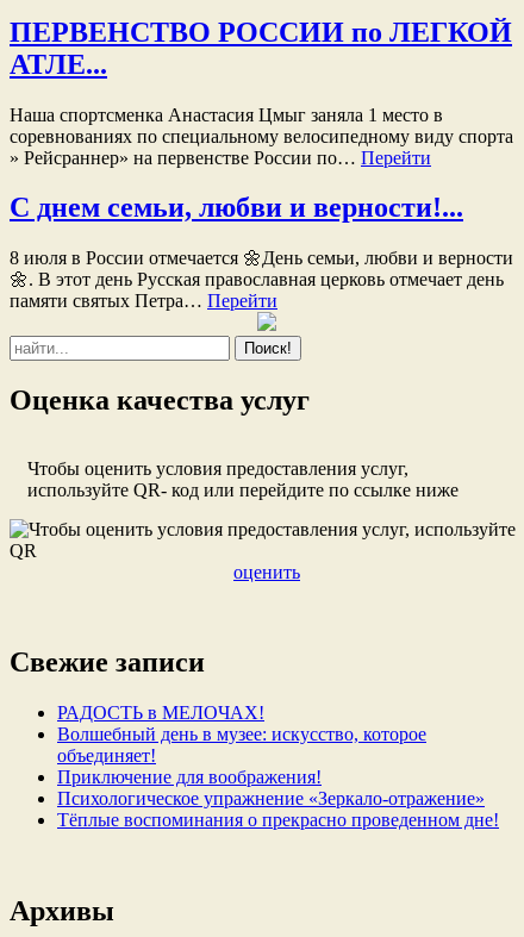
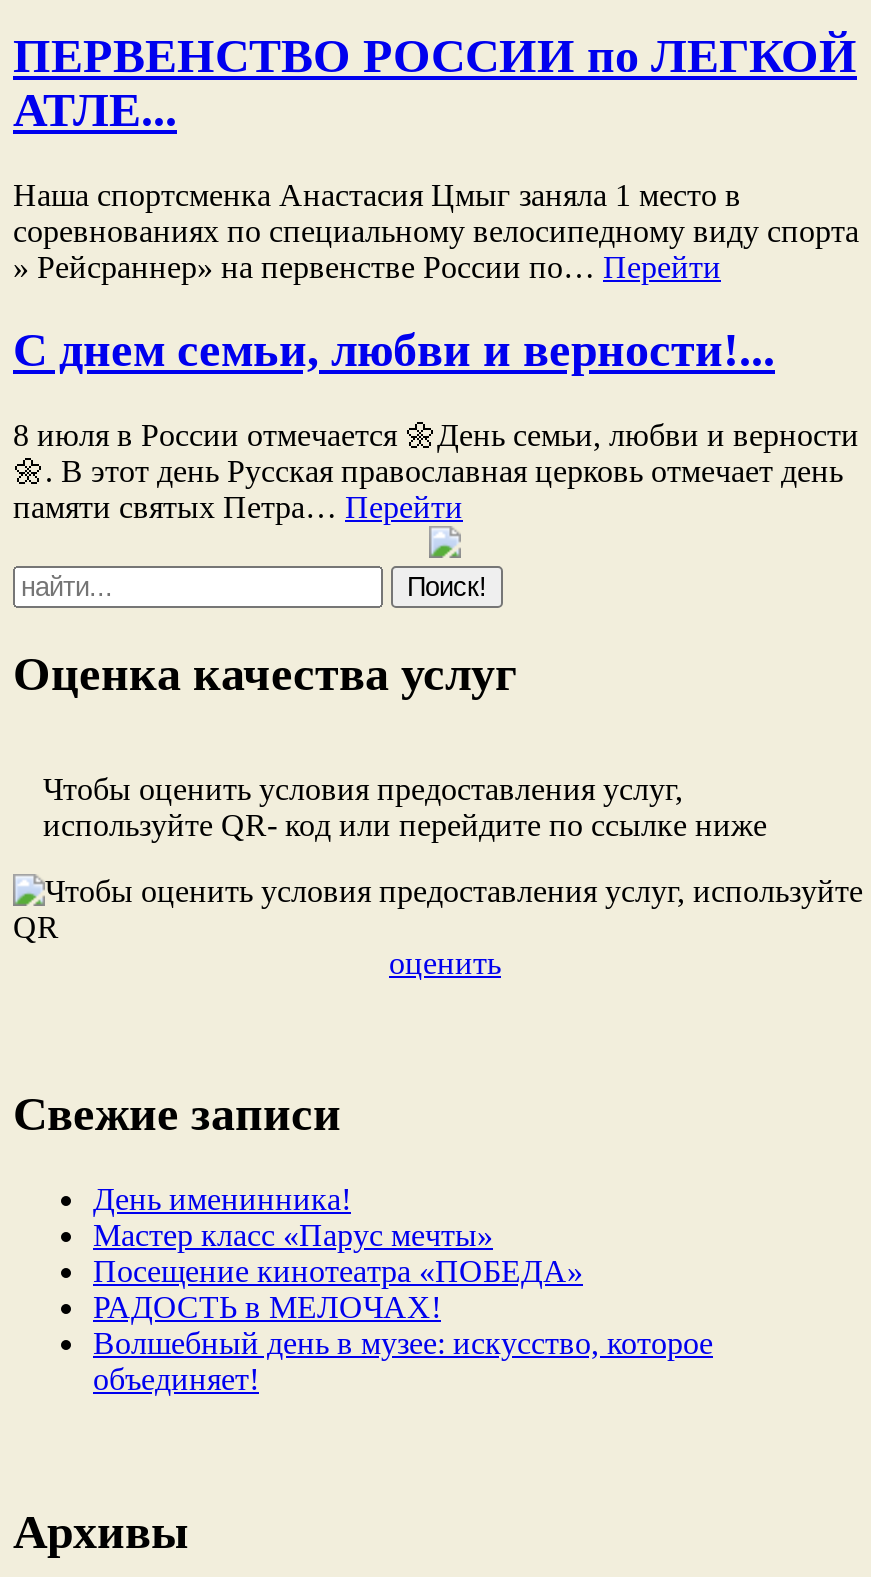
+ День именинника!
+ Мастер класс «Парус мечты»
+ Посещение кинотеатра «ПОБЕДА»

moved down: РАДОСТЬ в МЕЛОЧАХ! | Волшебный день в музее: искусство, которое | объединяет!

- Приключение для воображения!
- Психологическое упражнение «Зеркало-отражение»
- Тёплые воспоминания о прекрасно проведенном дне!
